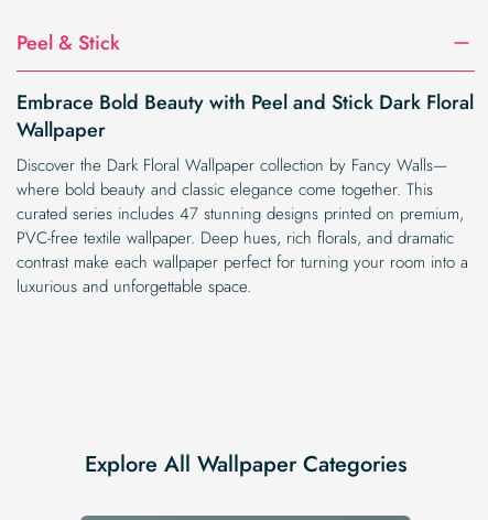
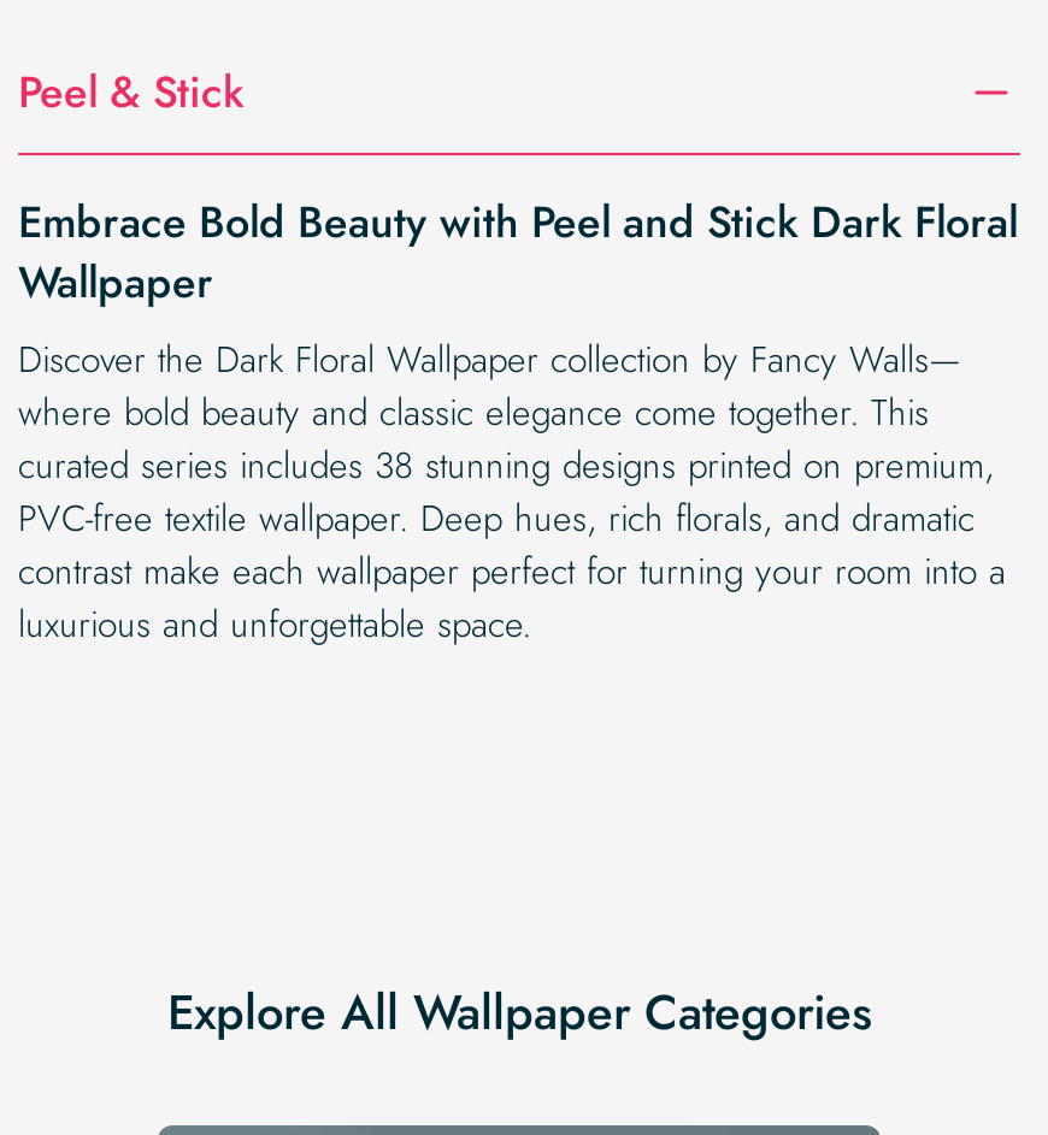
- curated series includes 47 stunning designs printed on premium,
+ curated series includes 38 stunning designs printed on premium,
